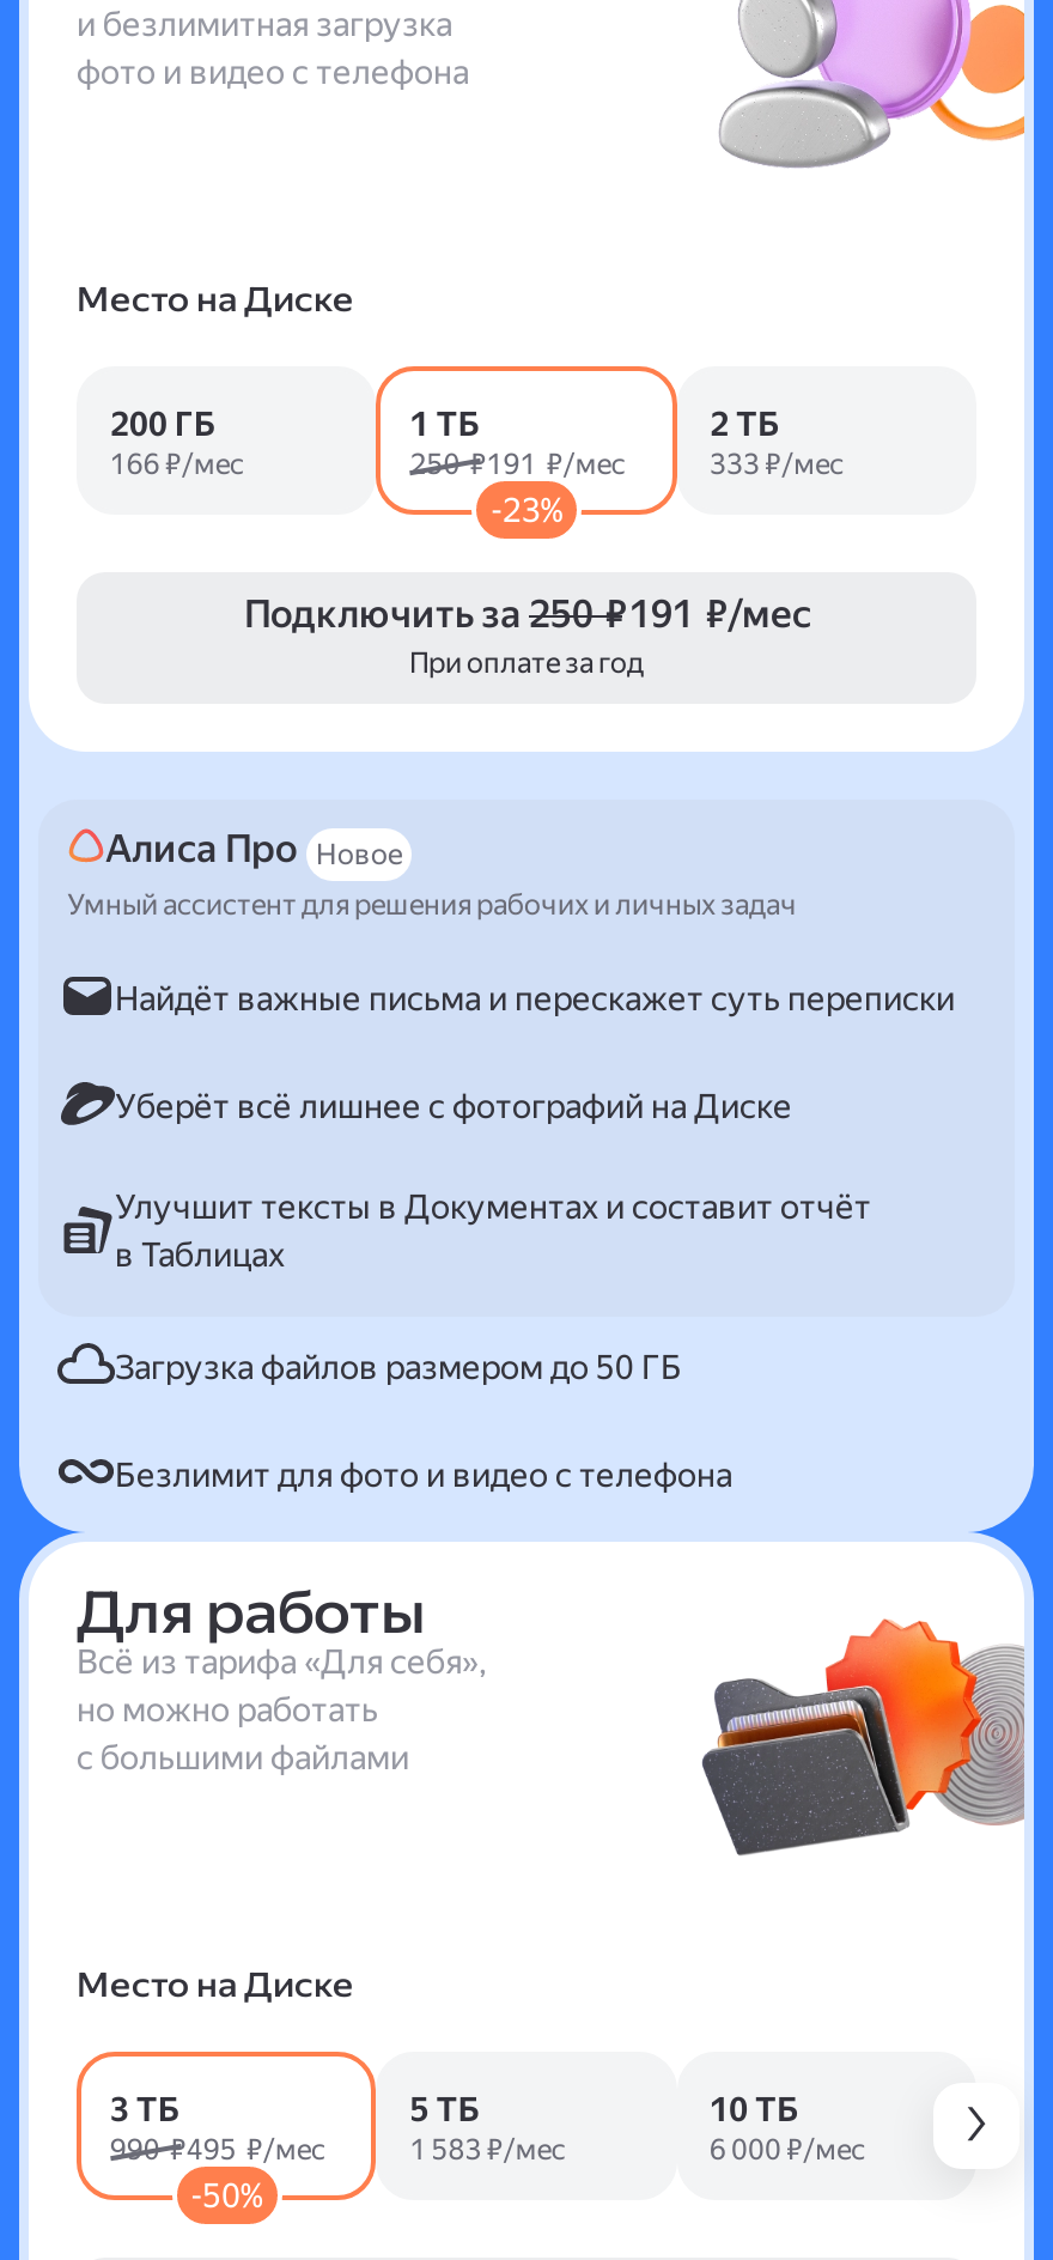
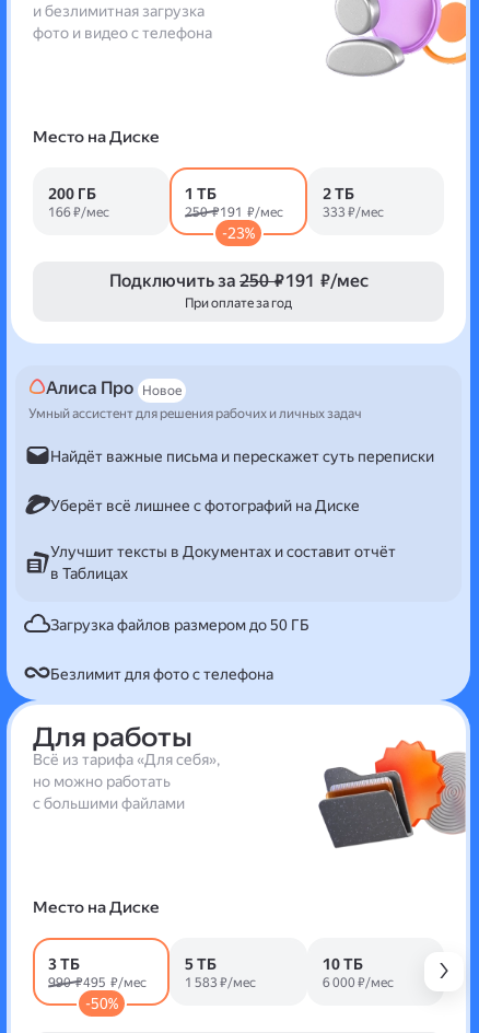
- Безлимит для фото и видео с телефона
+ Безлимит для фото с телефона
